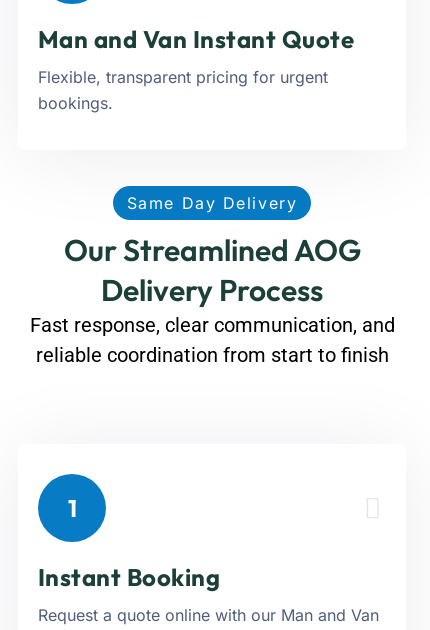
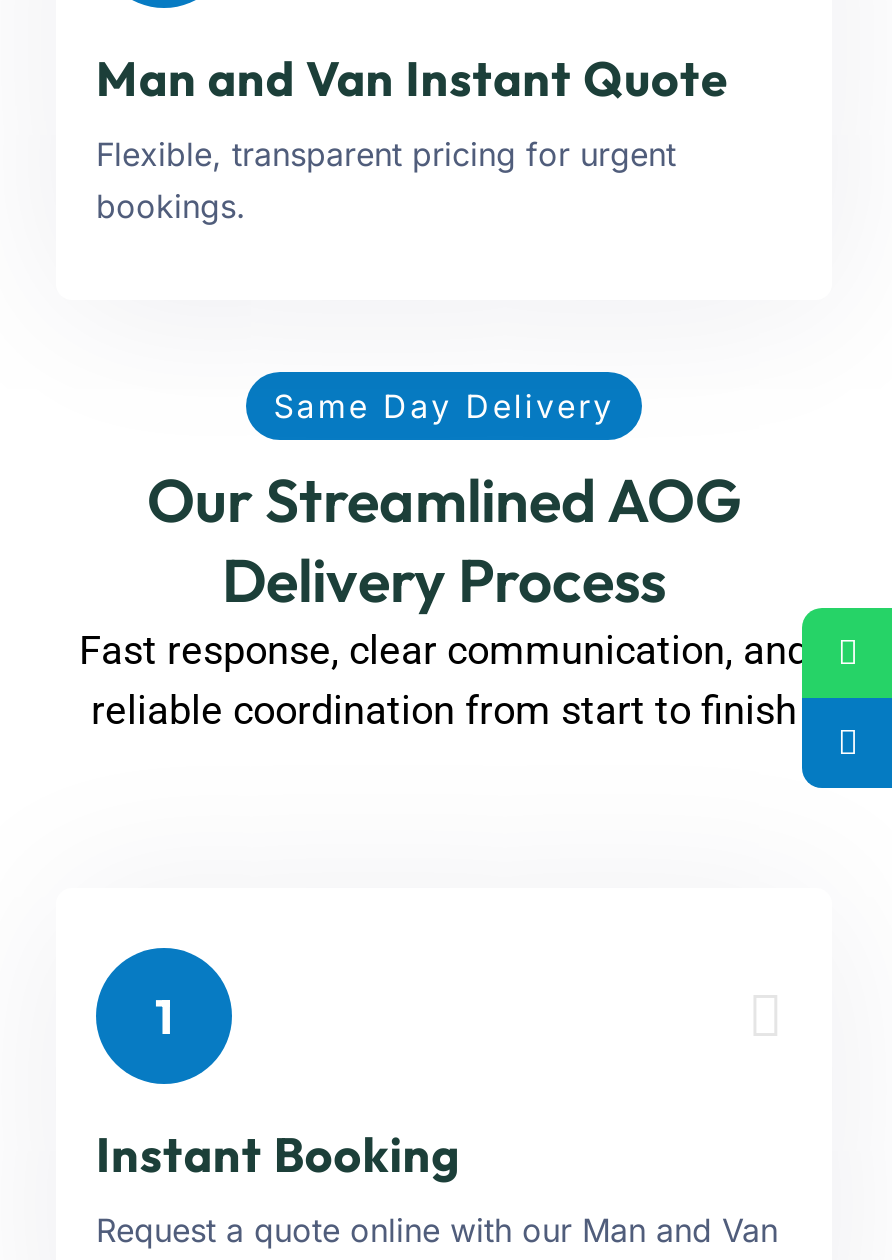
+ [image]
